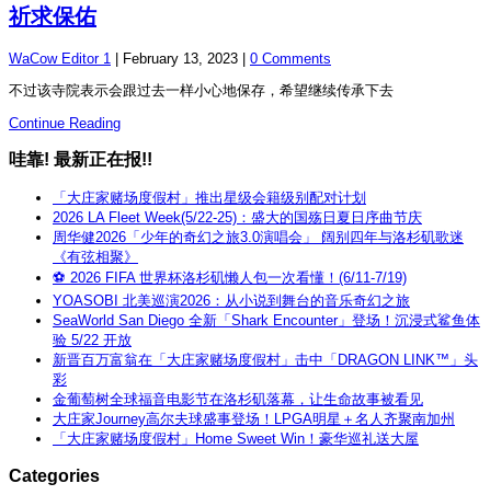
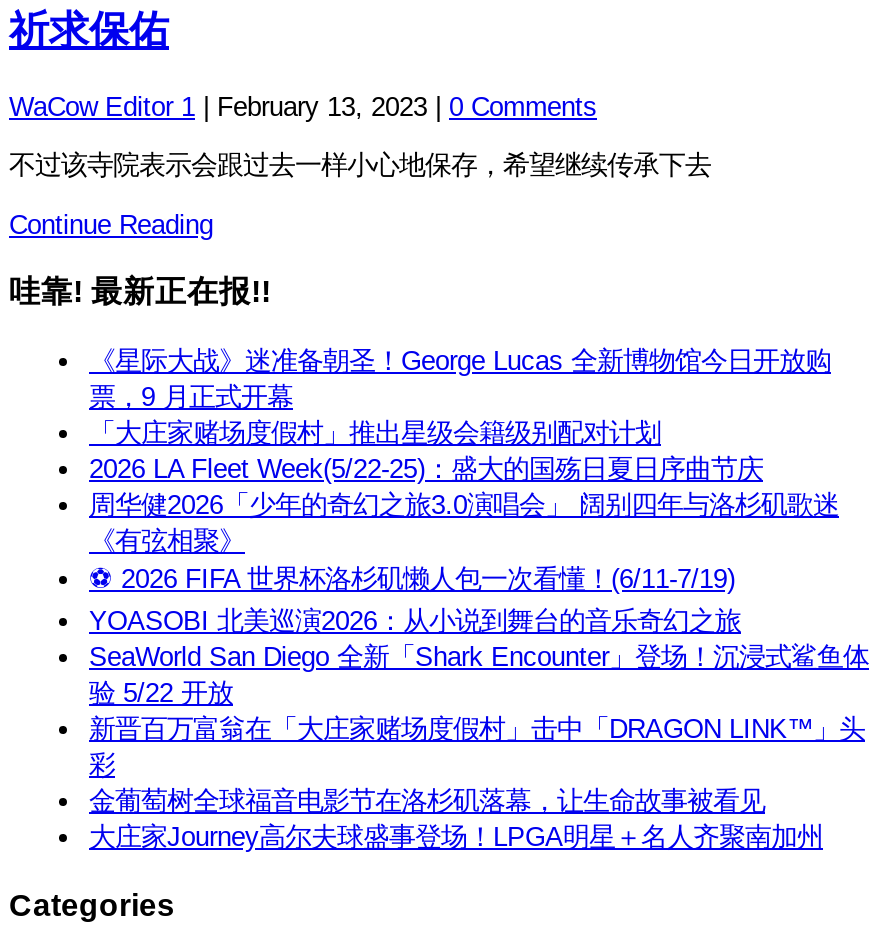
+ 《星际大战》迷准备朝圣！George Lucas 全新博物馆今日开放购
+ 票，9 月正式开幕

moved down: 「大庄家赌场度假村」推出星级会籍级别配对计划 | 2026 LA Fleet Week(5/22-25)：盛大的国殇日夏日序曲节庆 | 周华健2026「少年的奇幻之旅3.0演唱会」 阔别四年与洛杉矶歌迷 | ... | 金葡萄树全球福音电影节在洛杉矶落幕，让生命故事被看见 | 大庄家Journey高尔夫球盛事登场！LPGA明星＋名人齐聚南加州

- 「大庄家赌场度假村」Home Sweet Win！豪华巡礼送大屋
